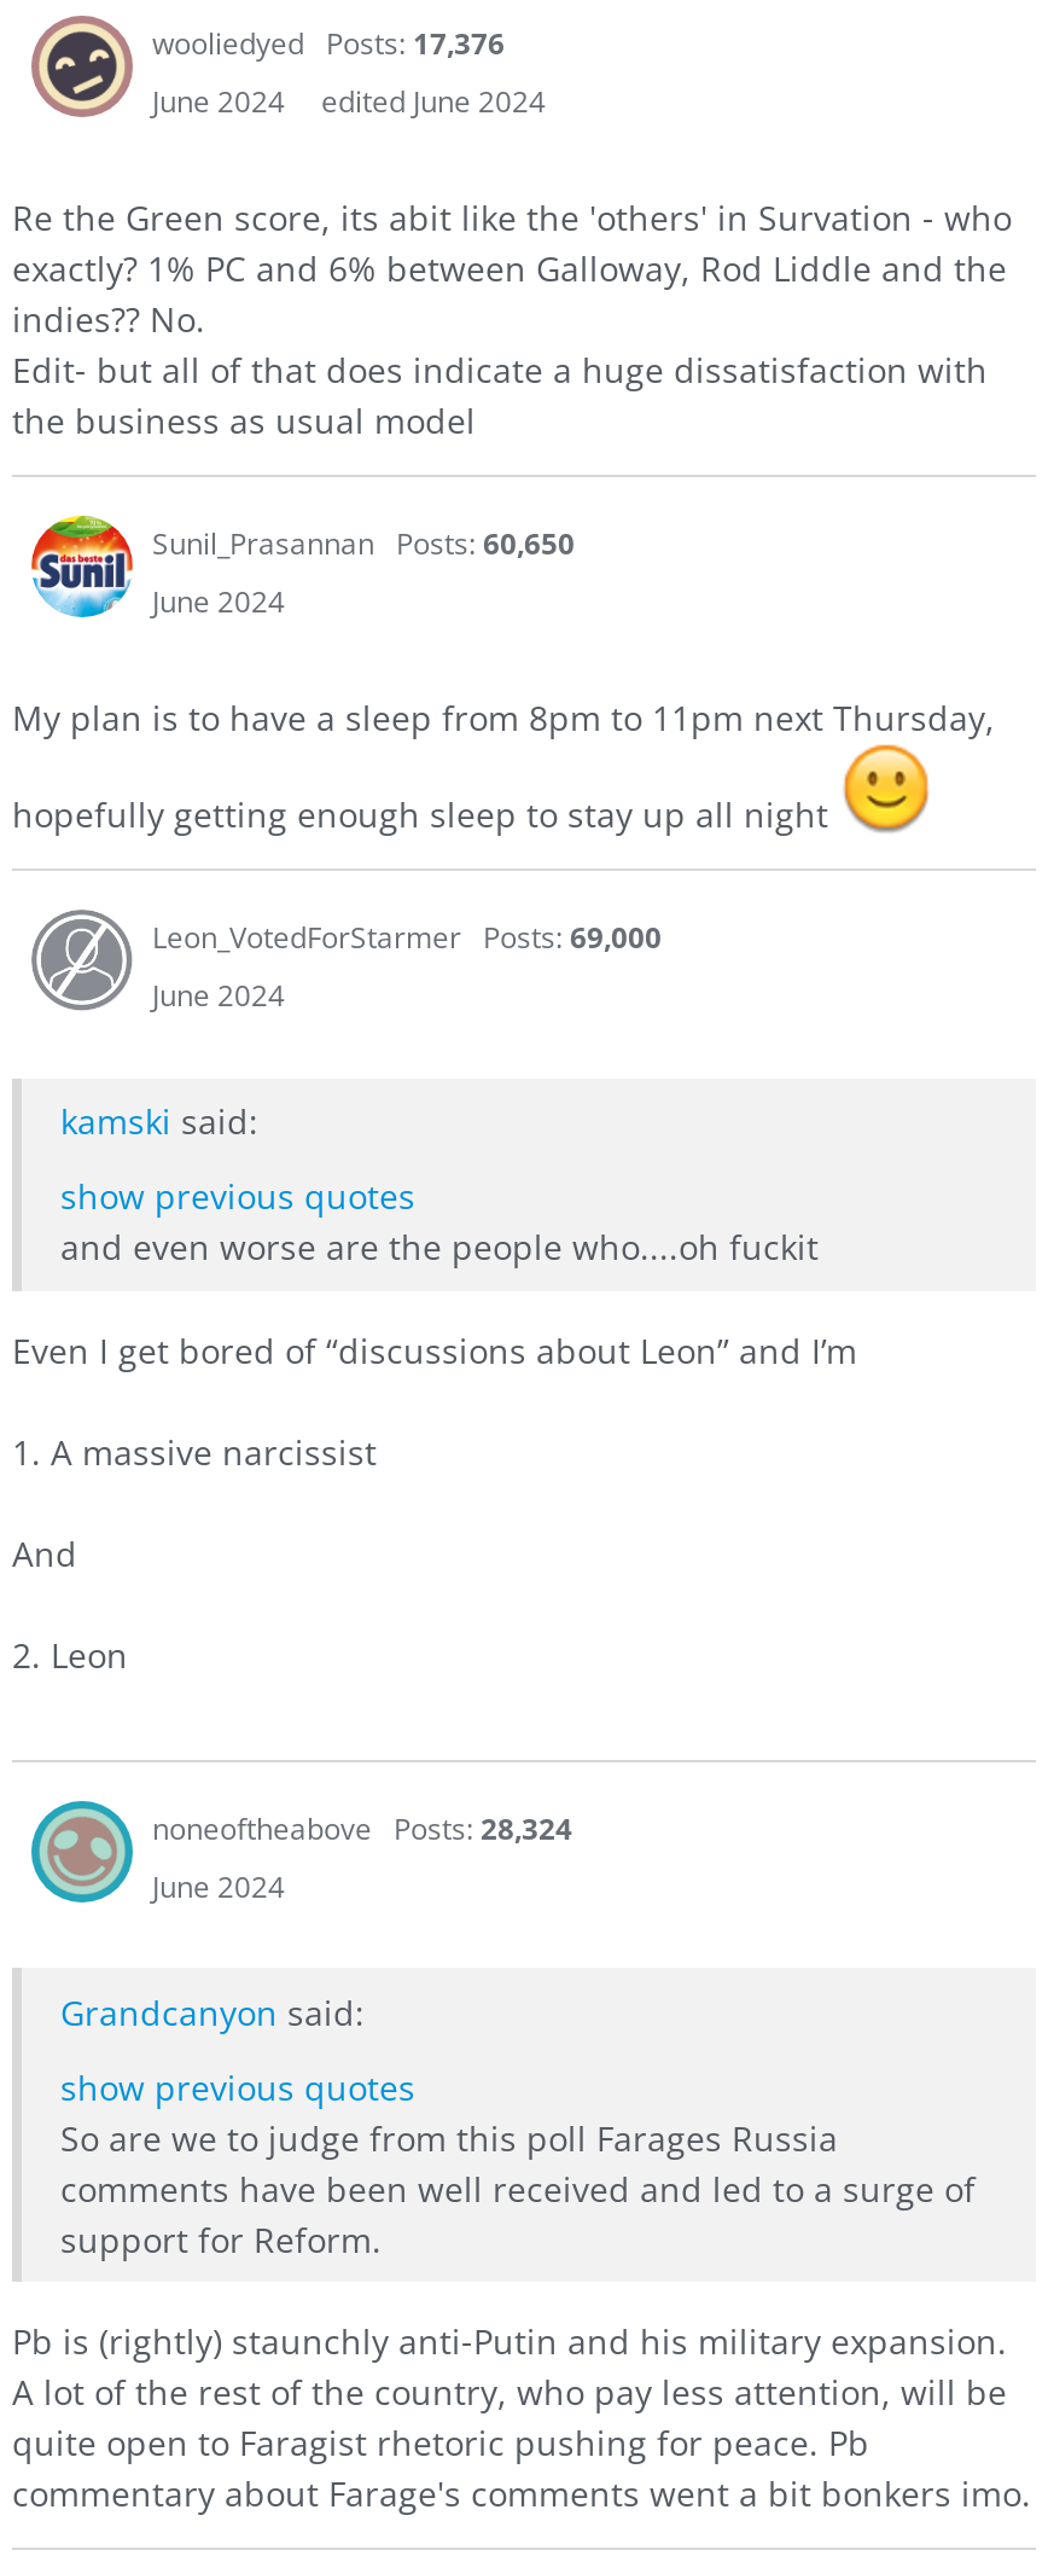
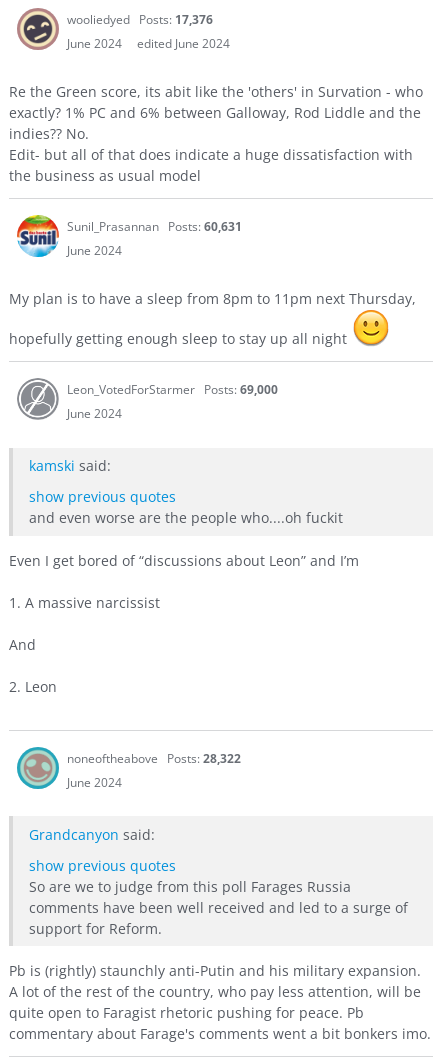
- Sunil_Prasannan Posts: 60,650
+ Sunil_Prasannan Posts: 60,631

- noneoftheabove Posts: 28,324
+ noneoftheabove Posts: 28,322
